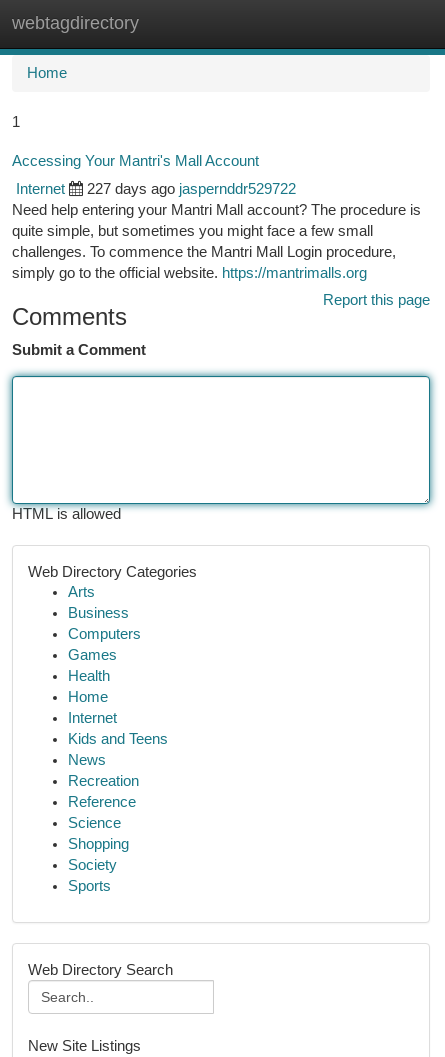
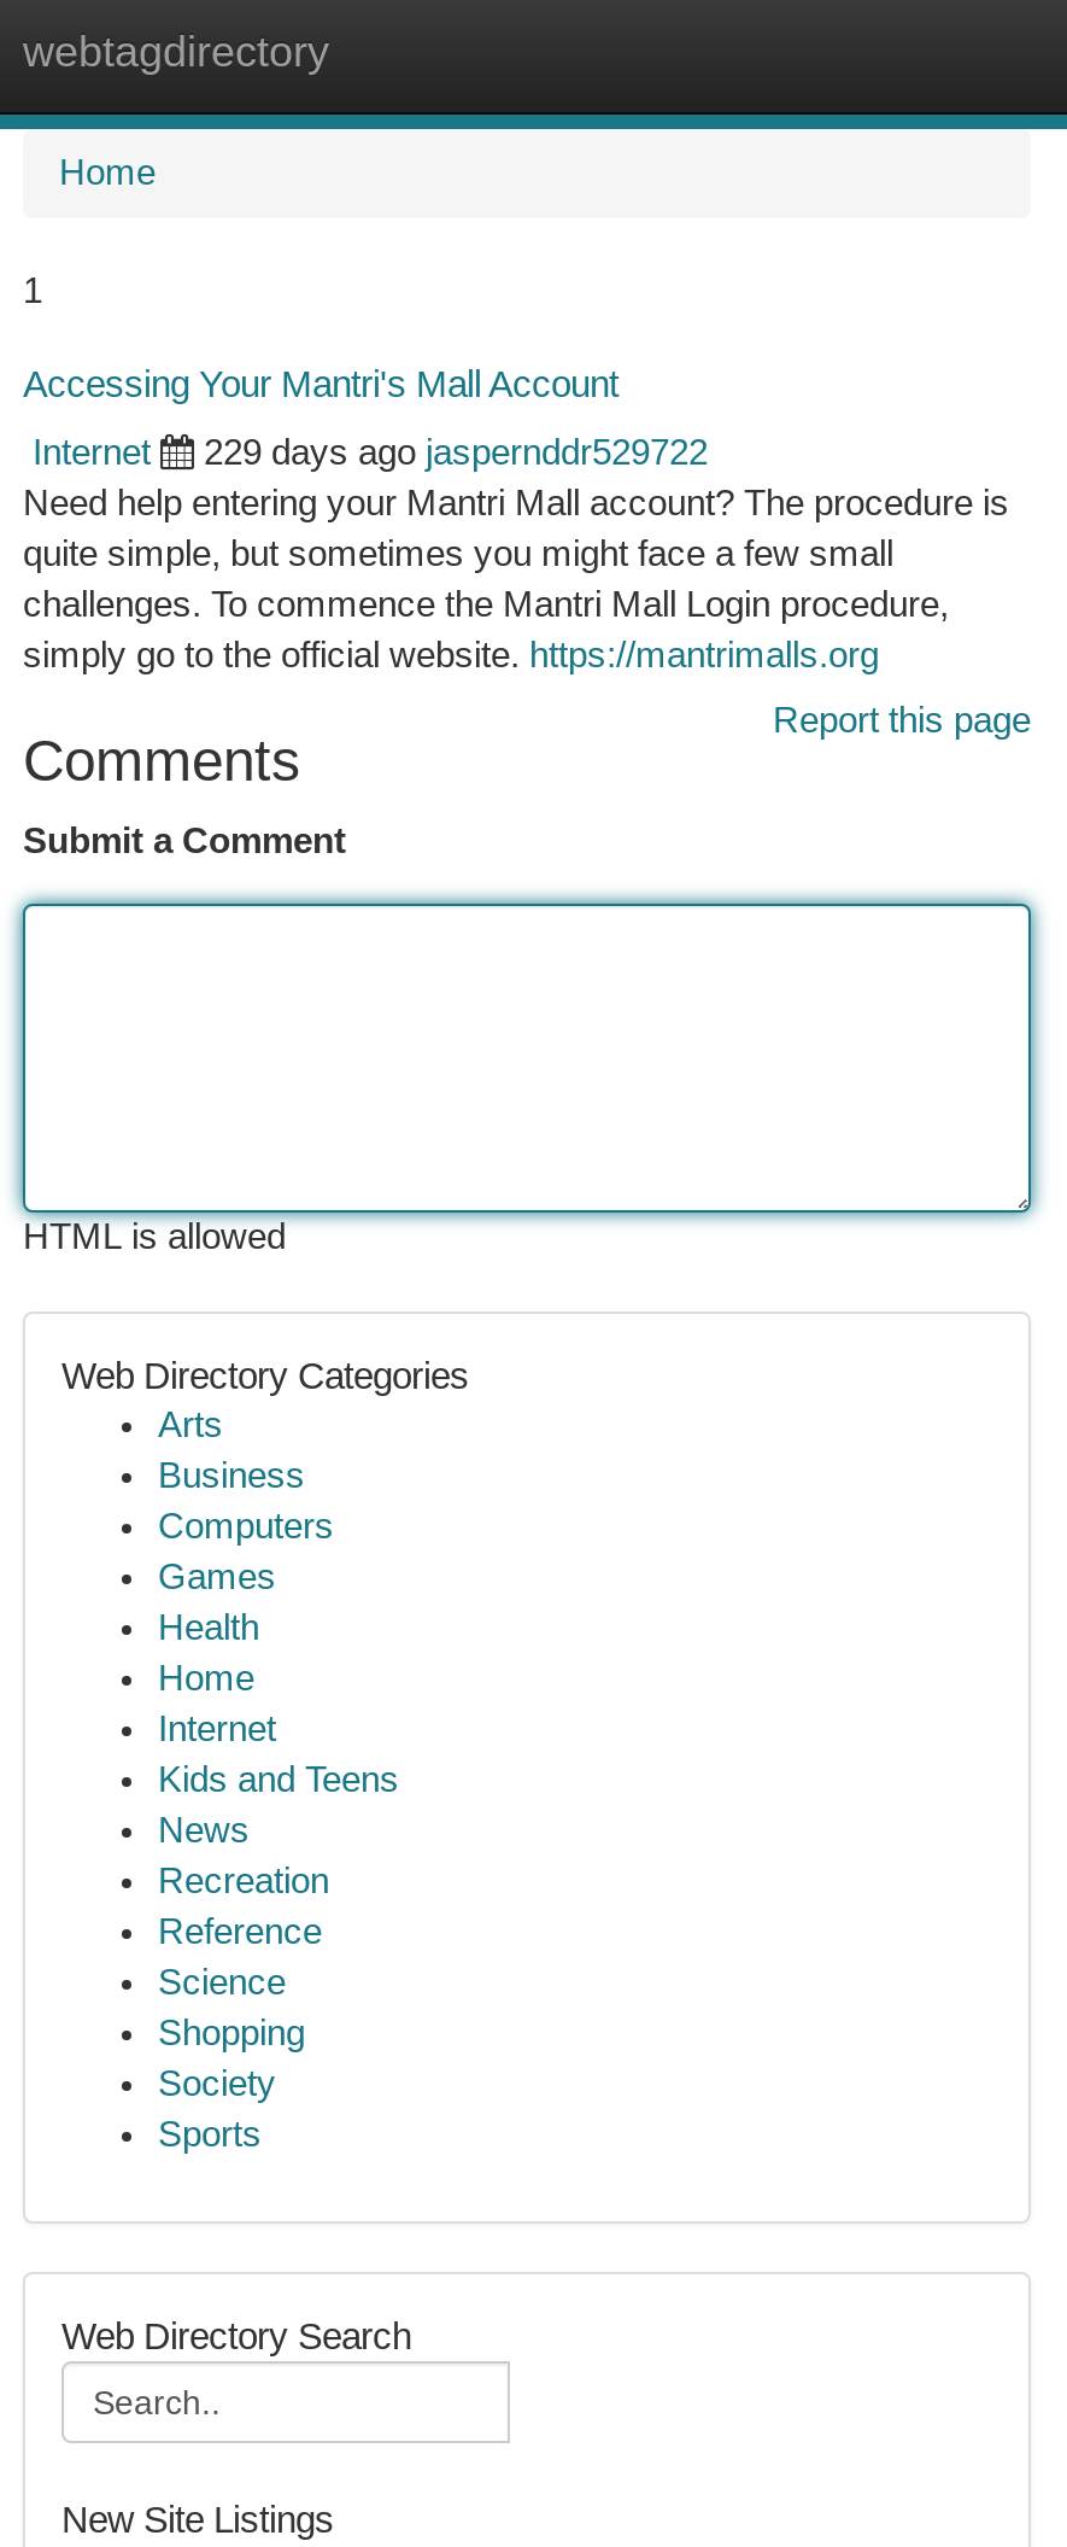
- 227 days ago jaspernddr529722
+ 229 days ago jaspernddr529722
